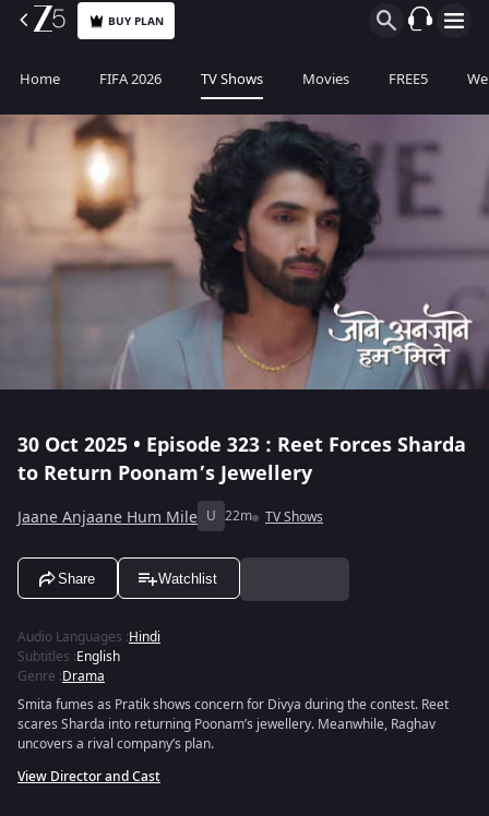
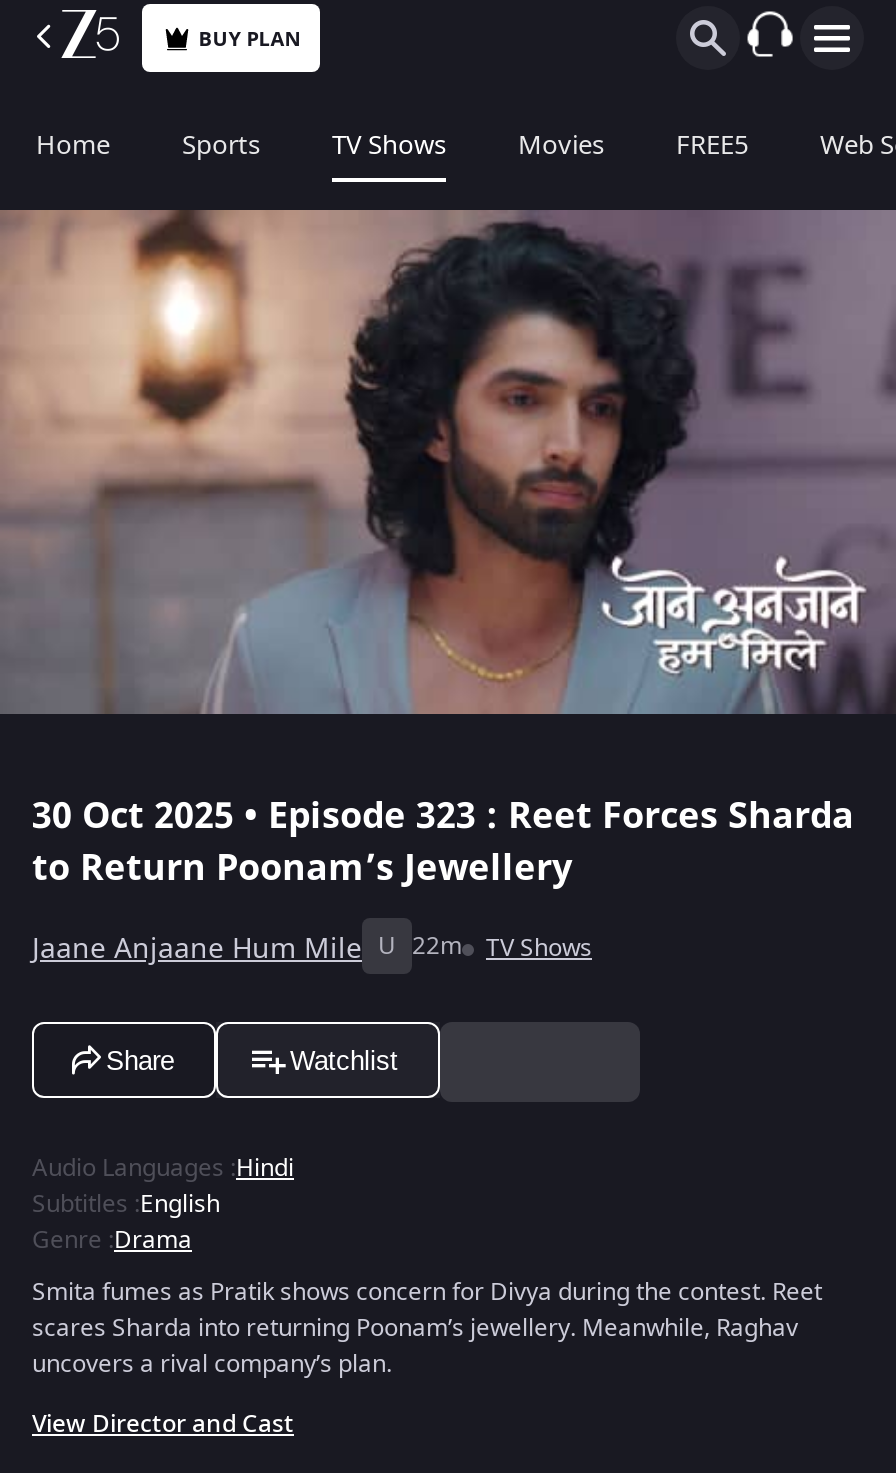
- FIFA 2026
+ Sports
